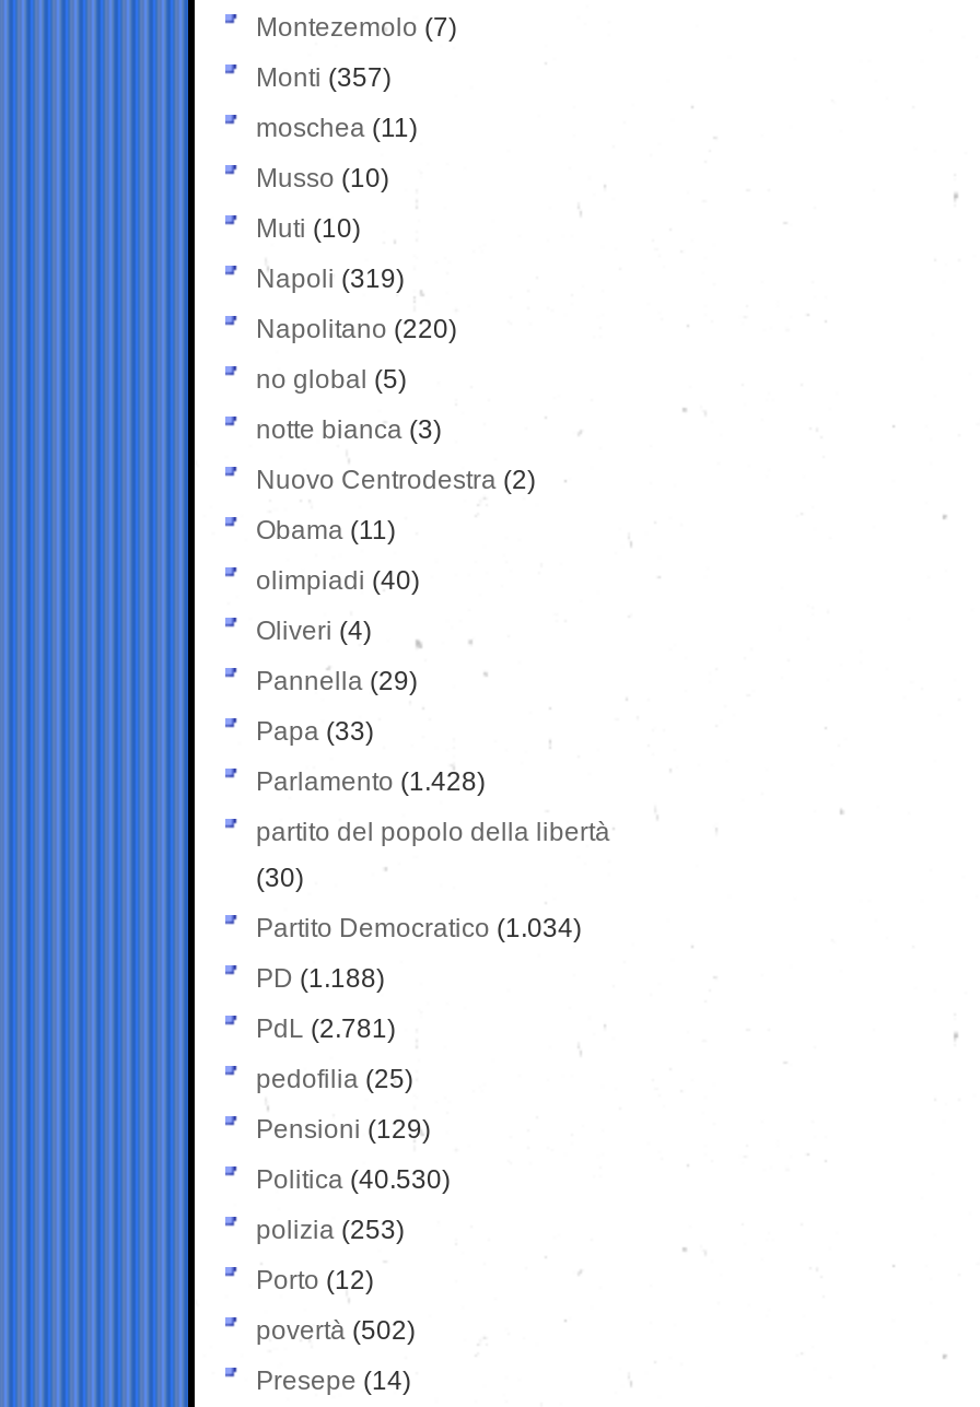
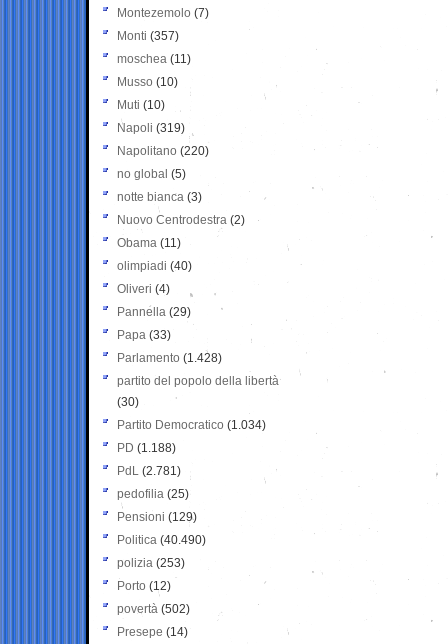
- Politica (40.530)
+ Politica (40.490)
